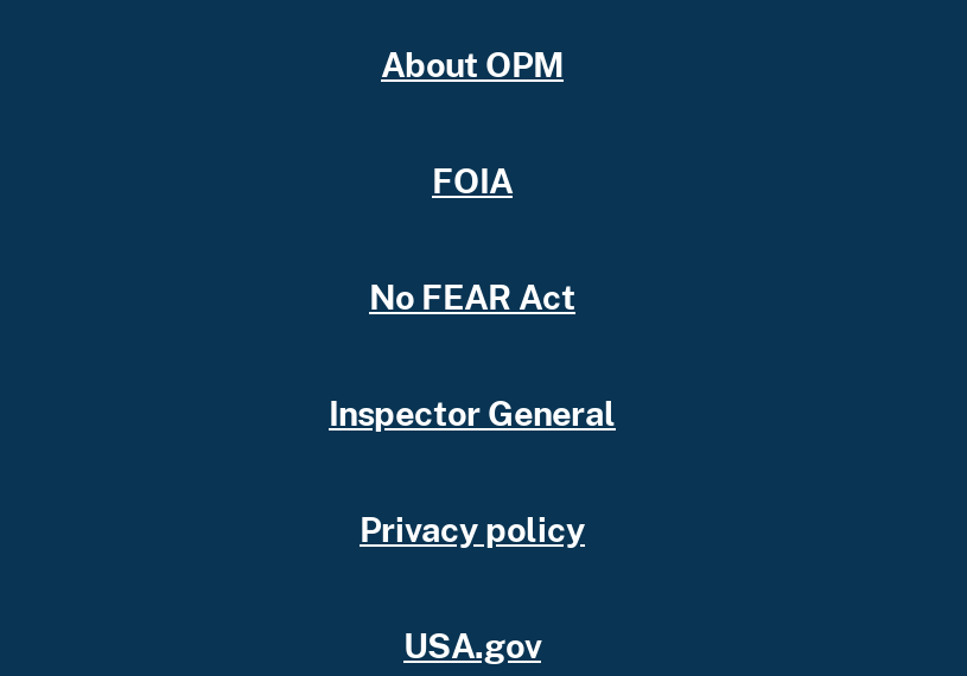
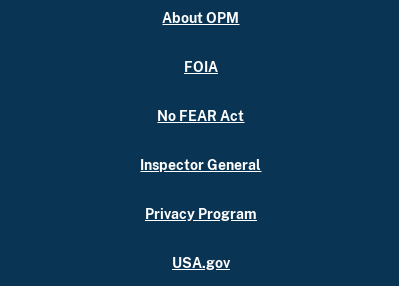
- Privacy policy
+ Privacy Program
